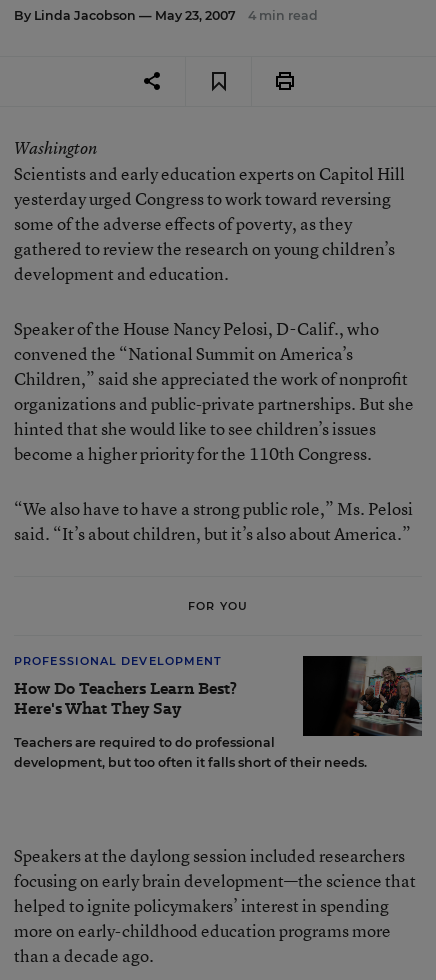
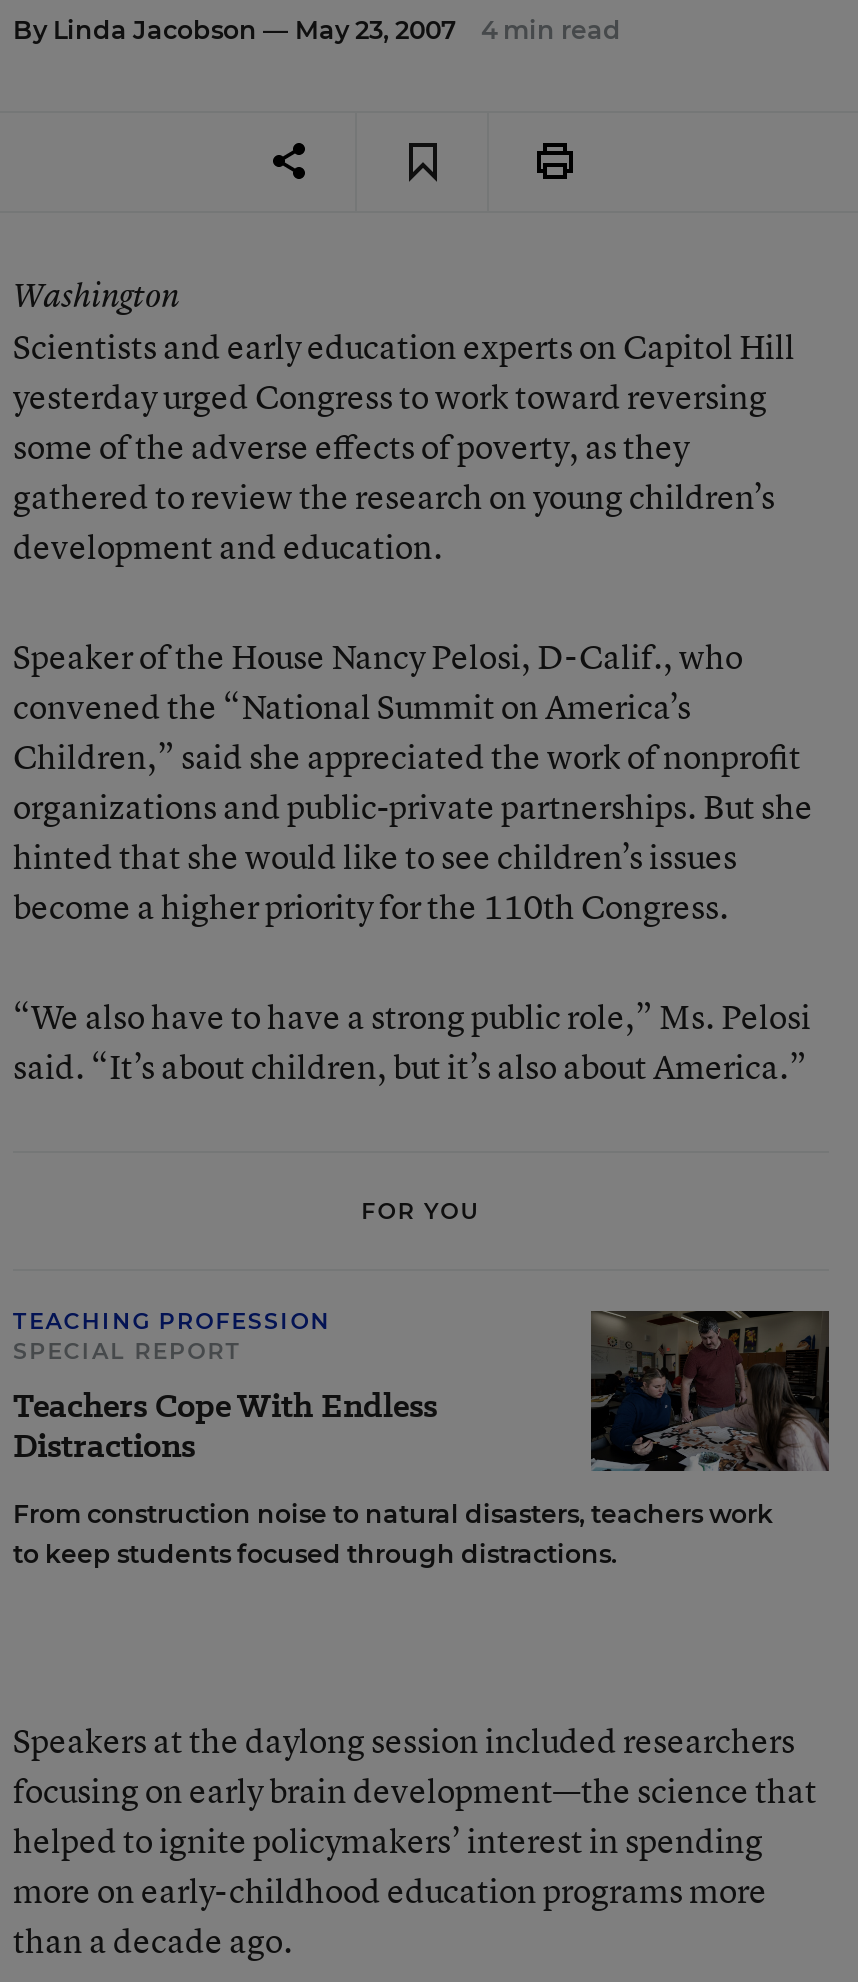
- PROFESSIONAL DEVELOPMENT
- How Do Teachers Learn Best?
- Here's What They Say
+ TEACHING PROFESSION
+ SPECIAL REPORT
+ Teachers Cope With Endless
+ Distractions

- [image]
- Teachers are required to do professional
- development, but too often it falls short of their needs.
+ [image]
+ From construction noise to natural disasters, teachers work
+ to keep students focused through distractions.
